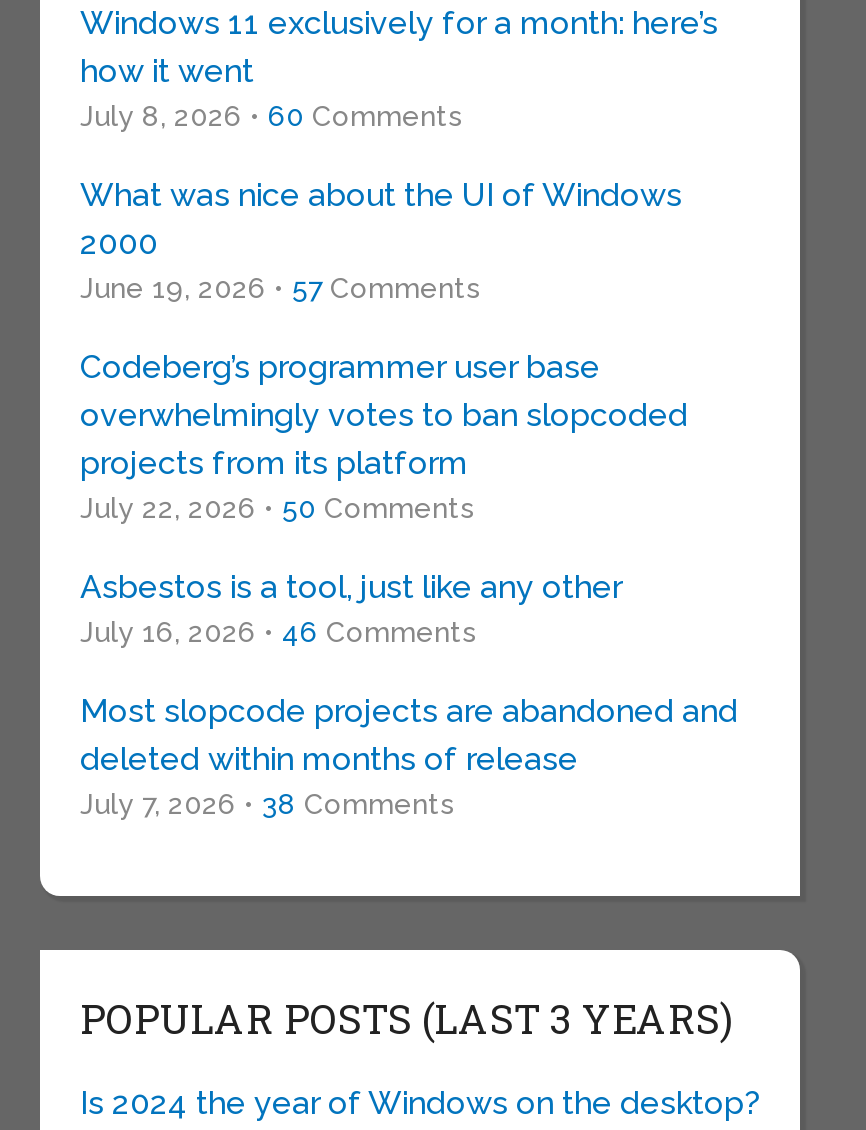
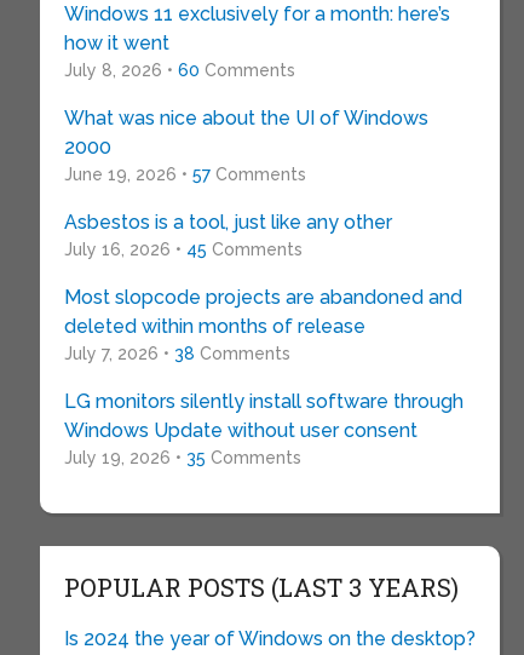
- Codeberg’s programmer user base
- overwhelmingly votes to ban slopcoded
- projects from its platform
- July 22, 2026 • 50 Comments

moved up: Asbestos is a tool, just like any other

- July 16, 2026 • 46 Comments
+ July 16, 2026 • 45 Comments

moved up: Most slopcode projects are abandoned and | deleted within months of release | July 7, 2026 • 38 Comments

+ LG monitors silently install software through
+ Windows Update without user consent
+ July 19, 2026 • 35 Comments
